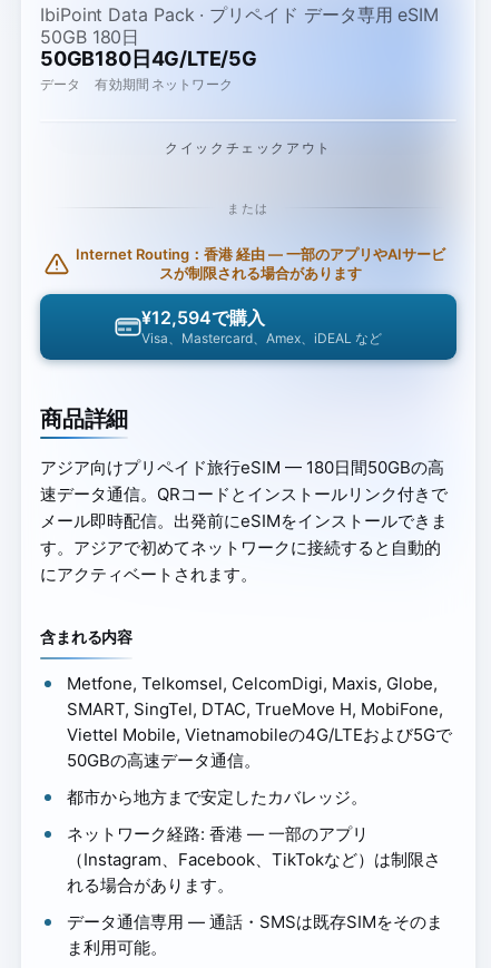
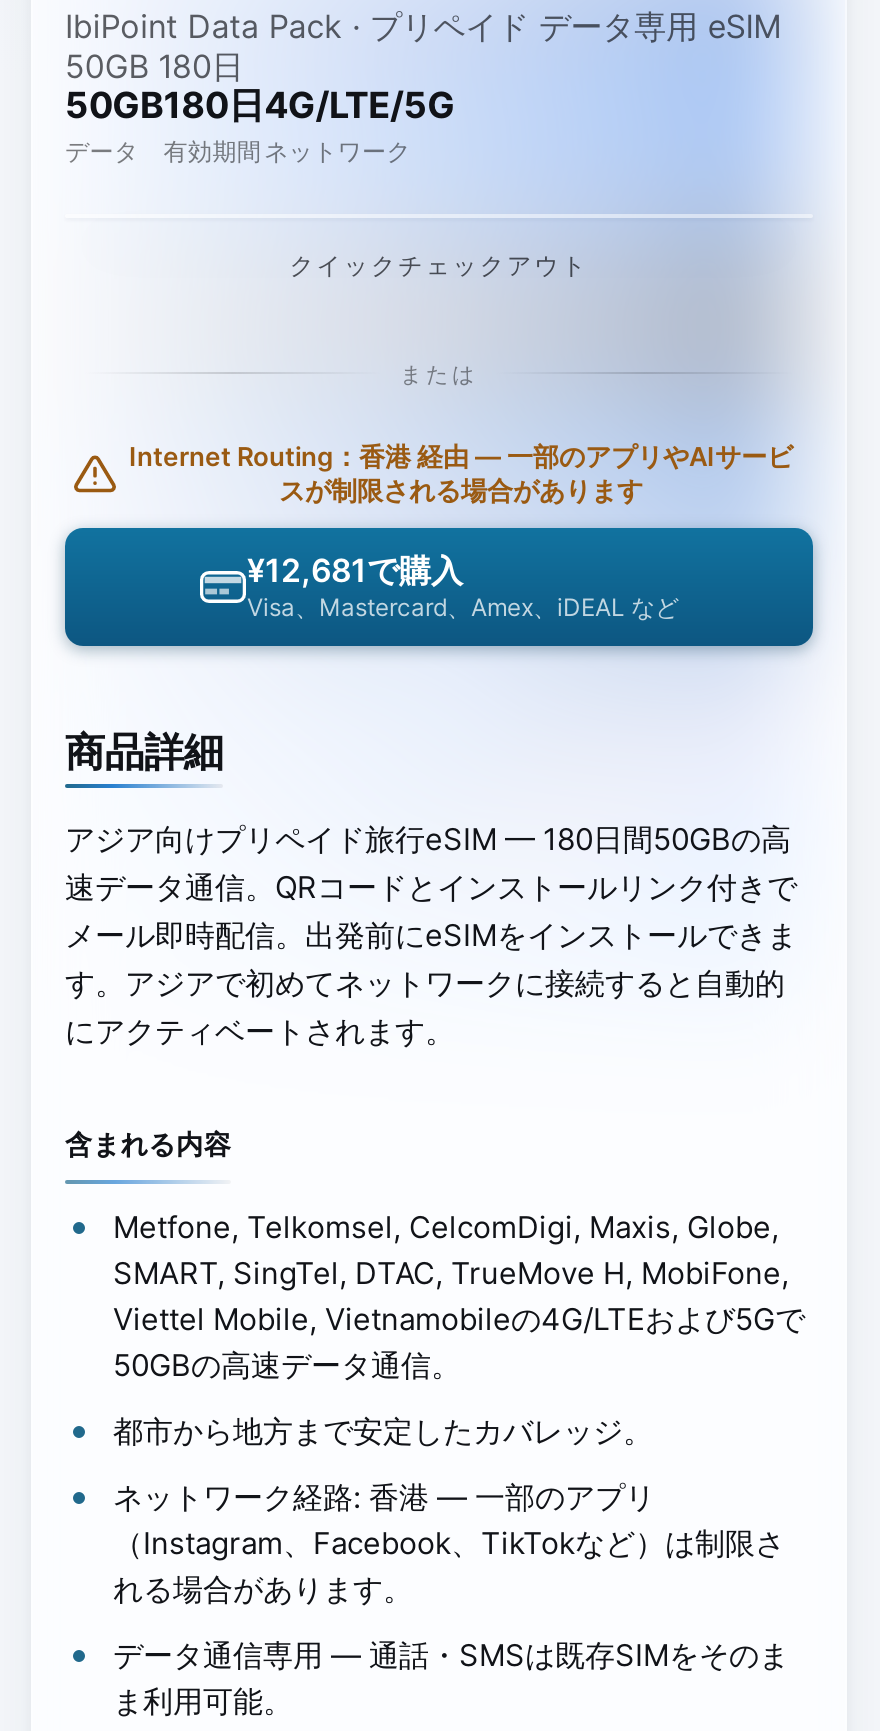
- ¥12,594で購入
+ ¥12,681で購入
